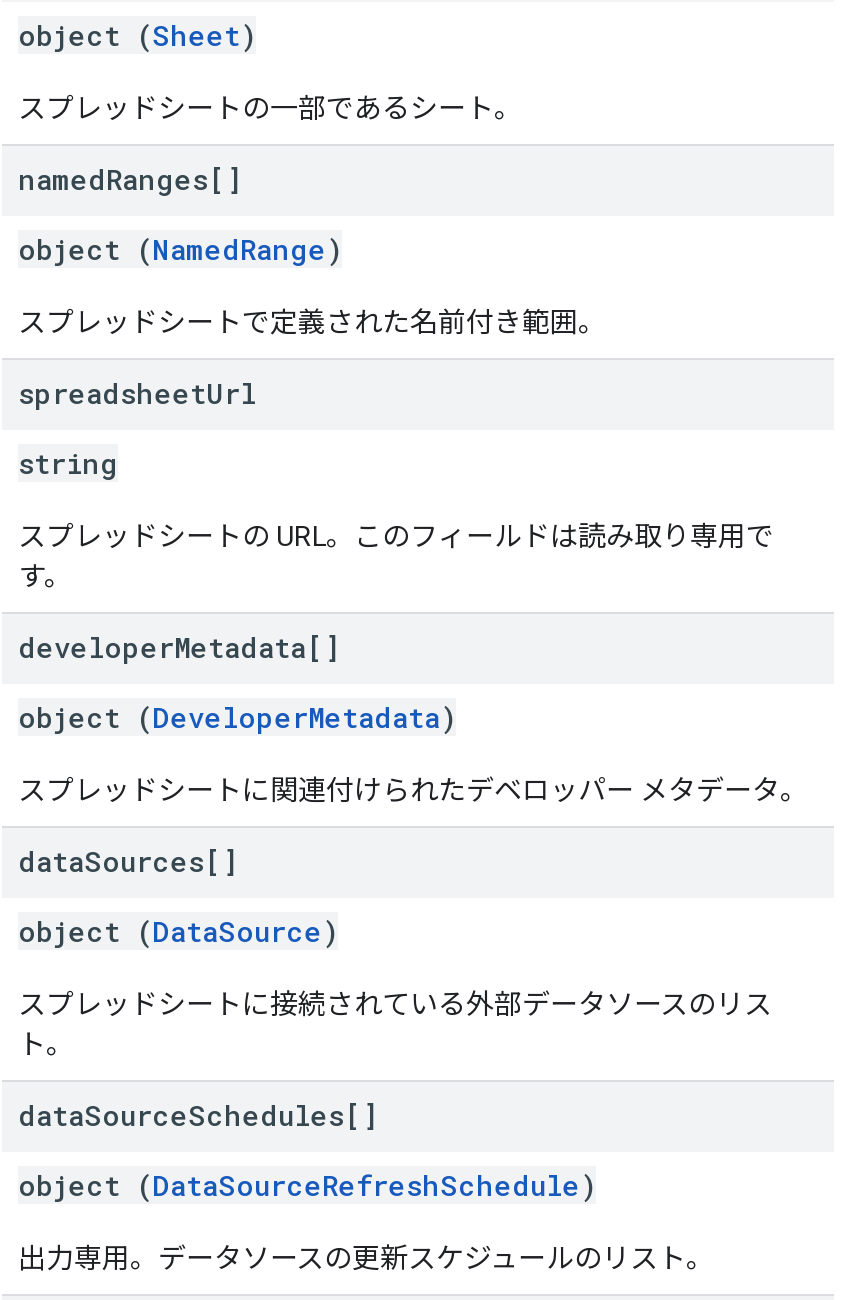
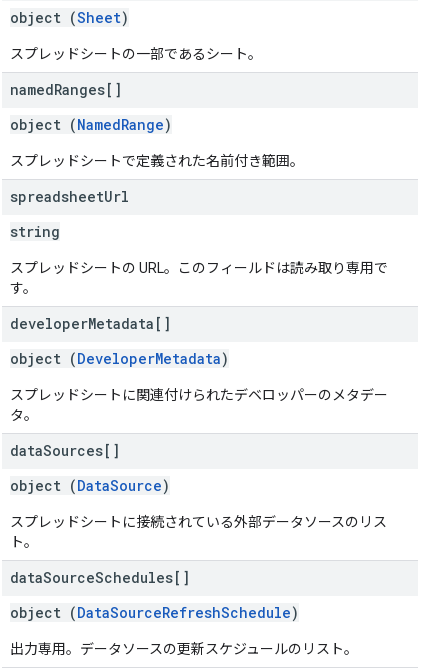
- スプレッドシートに関連付けられたデベロッパー メタデータ。
+ スプレッドシートに関連付けられたデベロッパーのメタデー
+ タ。
